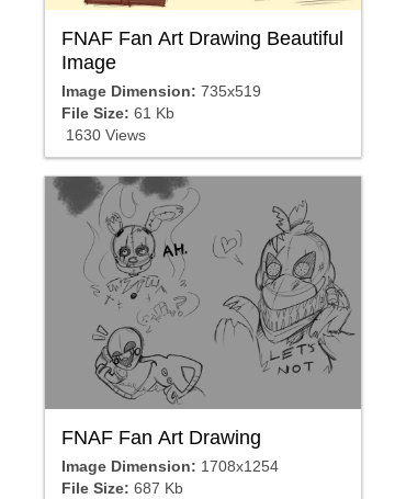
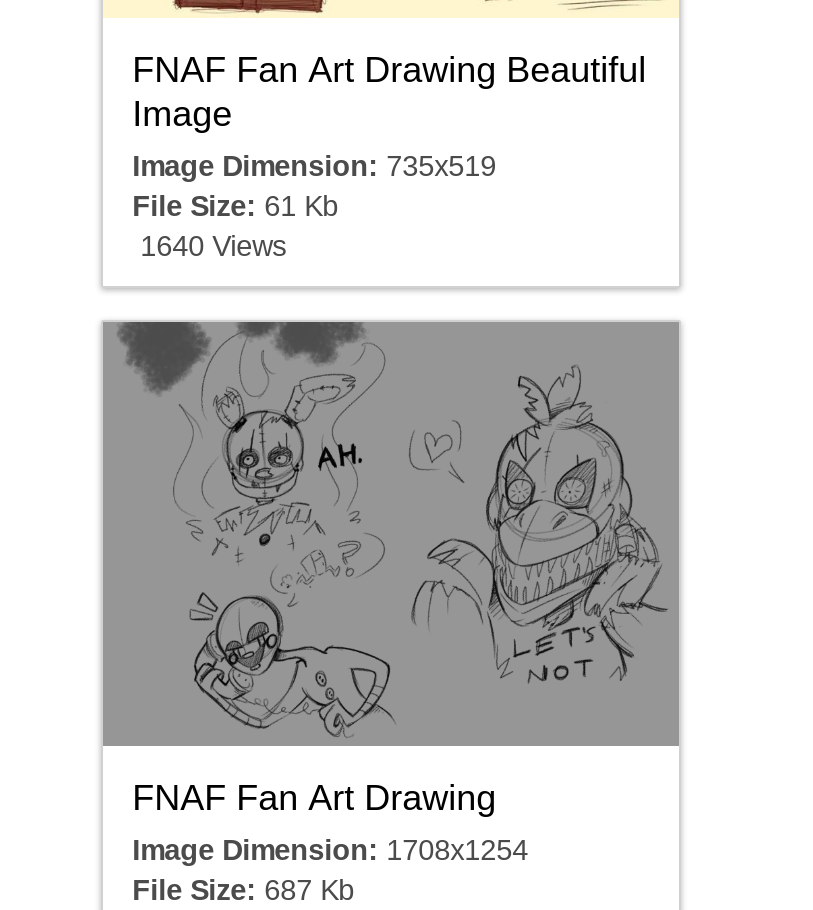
- 1630 Views
+ 1640 Views
